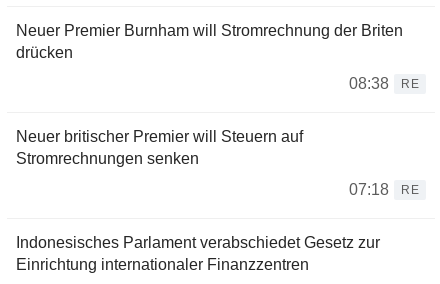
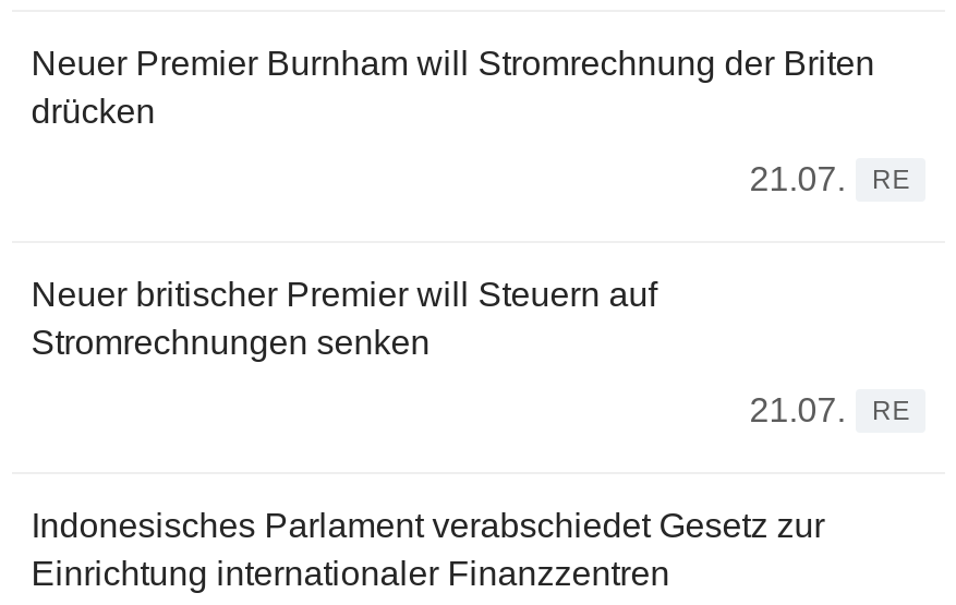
- 08:38 RE
+ 21.07. RE

- 07:18 RE
+ 21.07. RE
